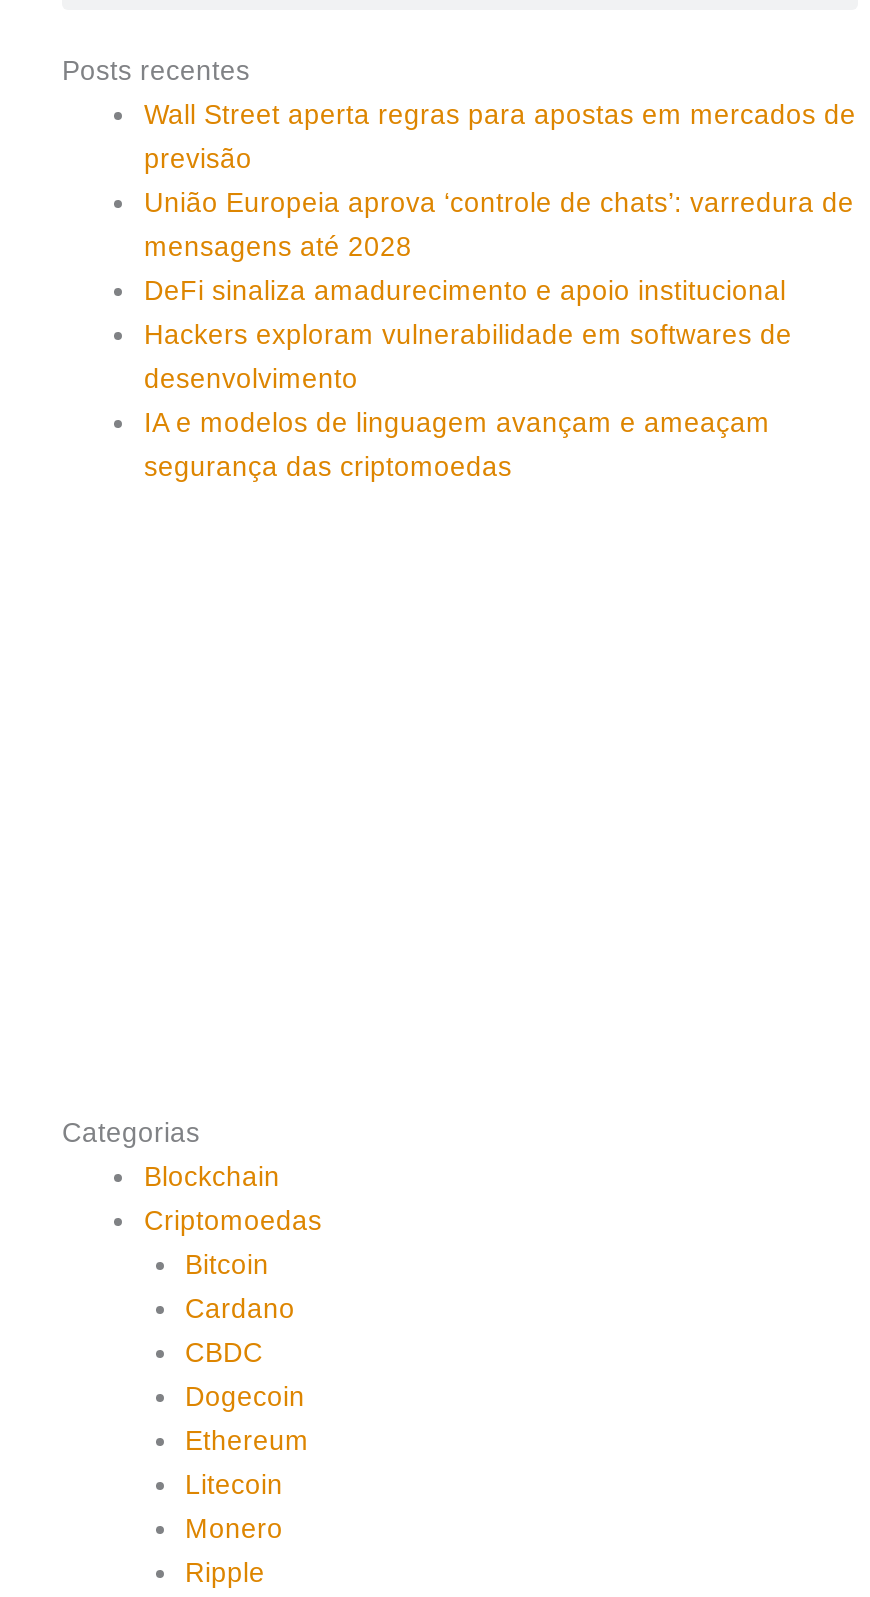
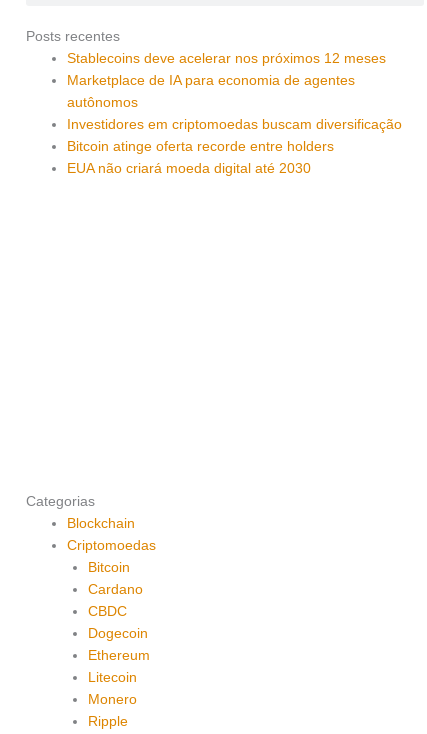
- Wall Street aperta regras para apostas em mercados de
- previsão
- União Europeia aprova ‘controle de chats’: varredura de
- mensagens até 2028
- DeFi sinaliza amadurecimento e apoio institucional
- Hackers exploram vulnerabilidade em softwares de
- desenvolvimento
- IA e modelos de linguagem avançam e ameaçam
- segurança das criptomoedas
+ Stablecoins deve acelerar nos próximos 12 meses
+ Marketplace de IA para economia de agentes
+ autônomos
+ Investidores em criptomoedas buscam diversificação
+ Bitcoin atinge oferta recorde entre holders
+ EUA não criará moeda digital até 2030
